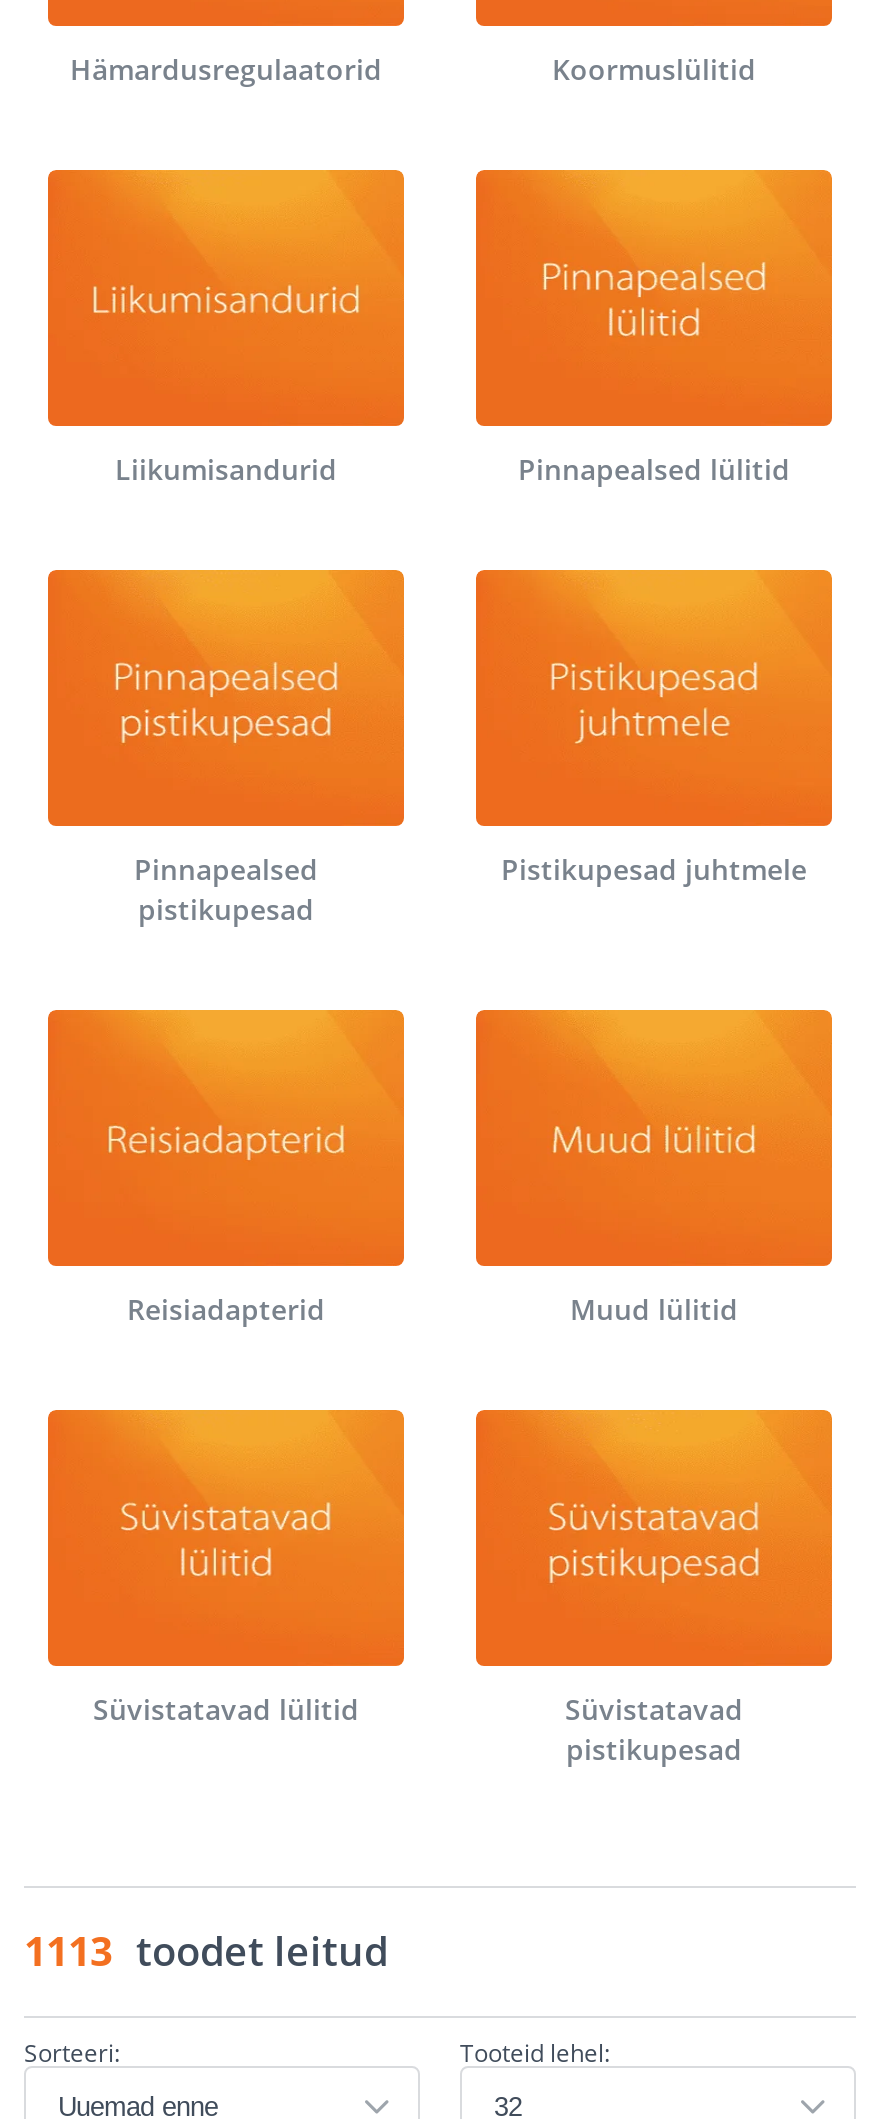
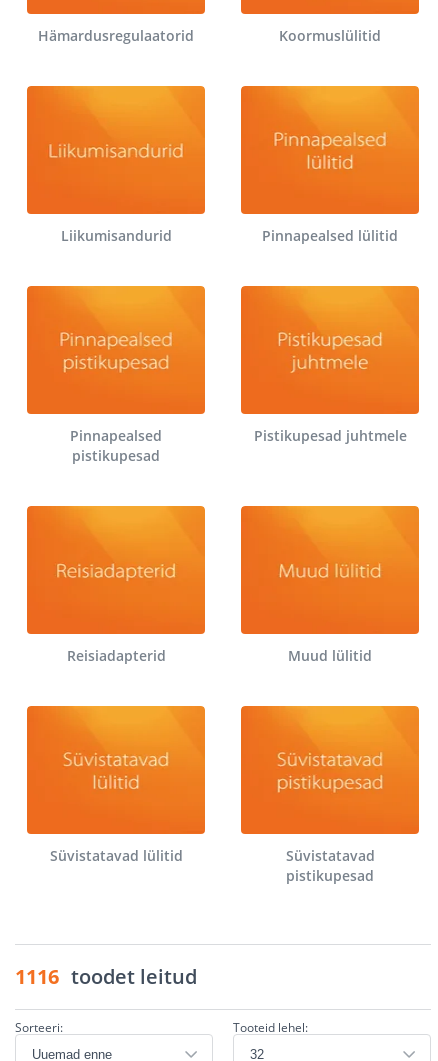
- 1113 toodet leitud
+ 1116 toodet leitud
